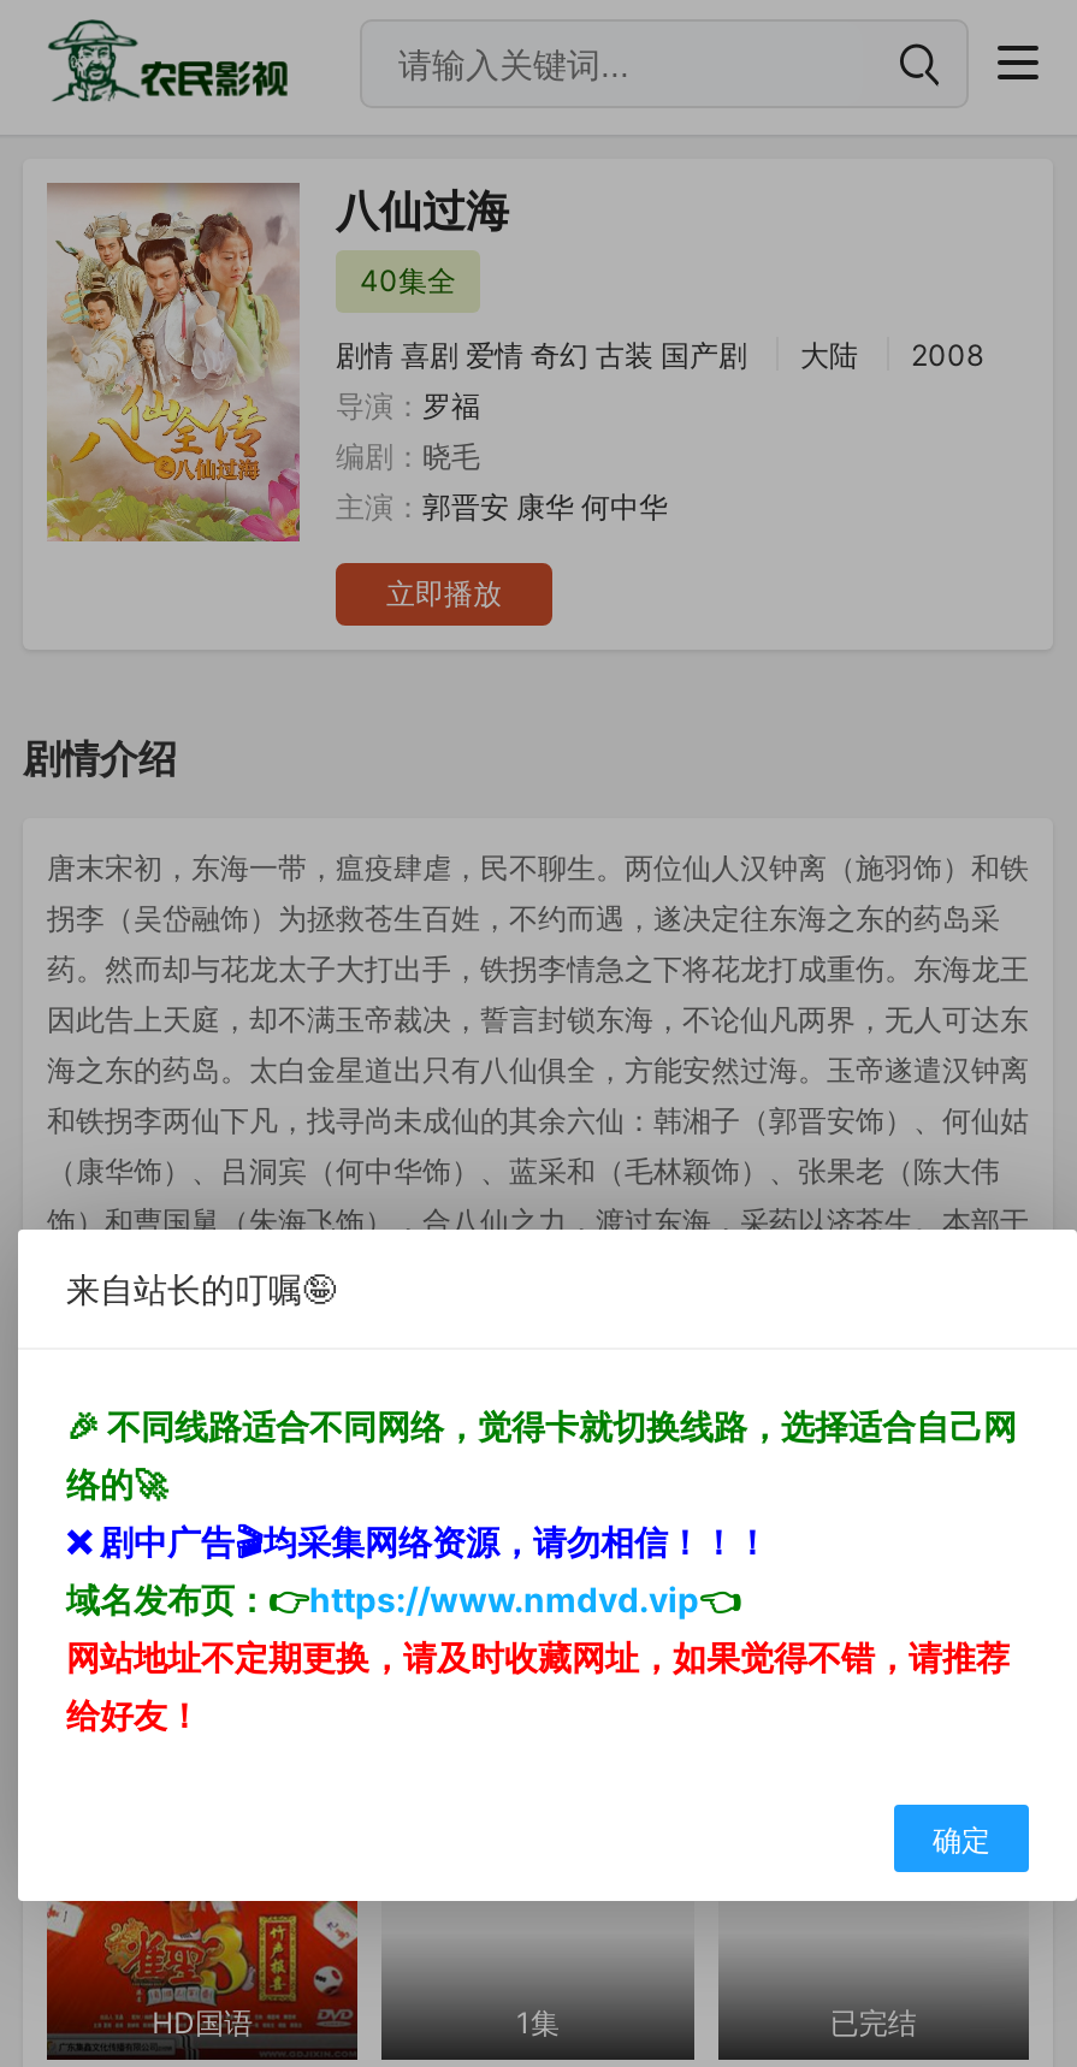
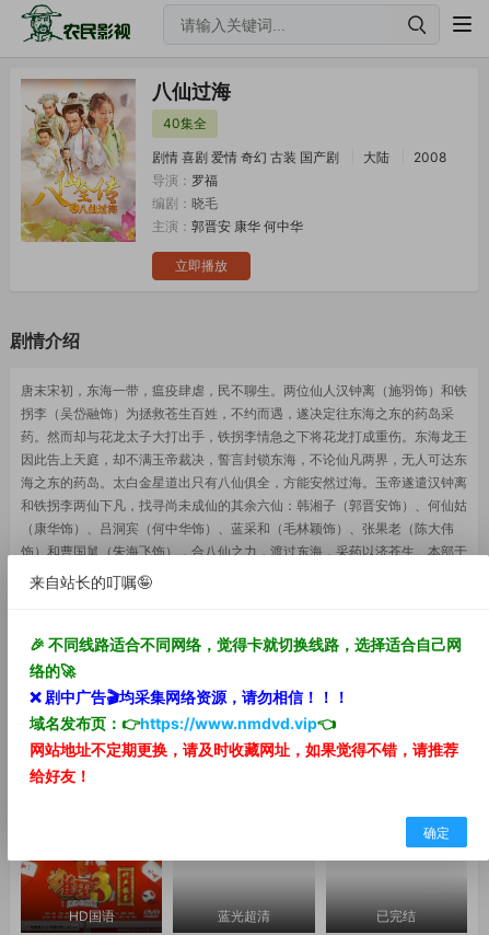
- 1集
+ 蓝光超清
